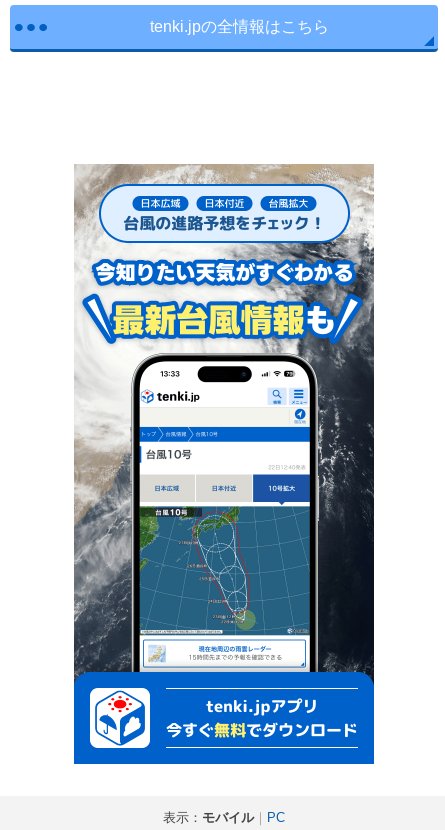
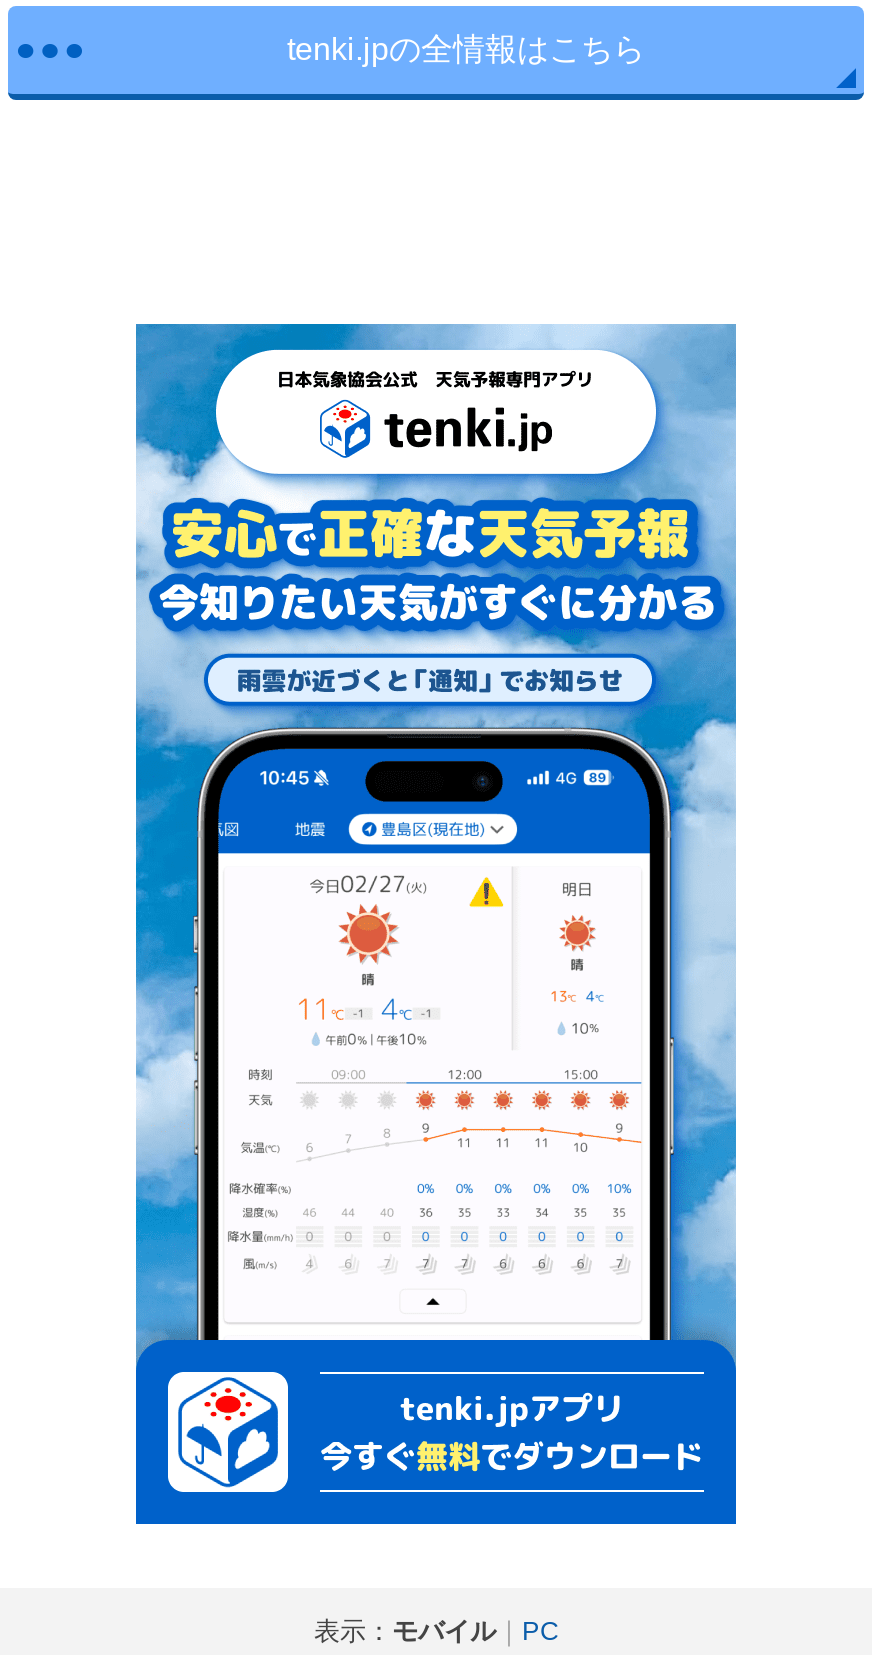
- [image]
+ [image]
